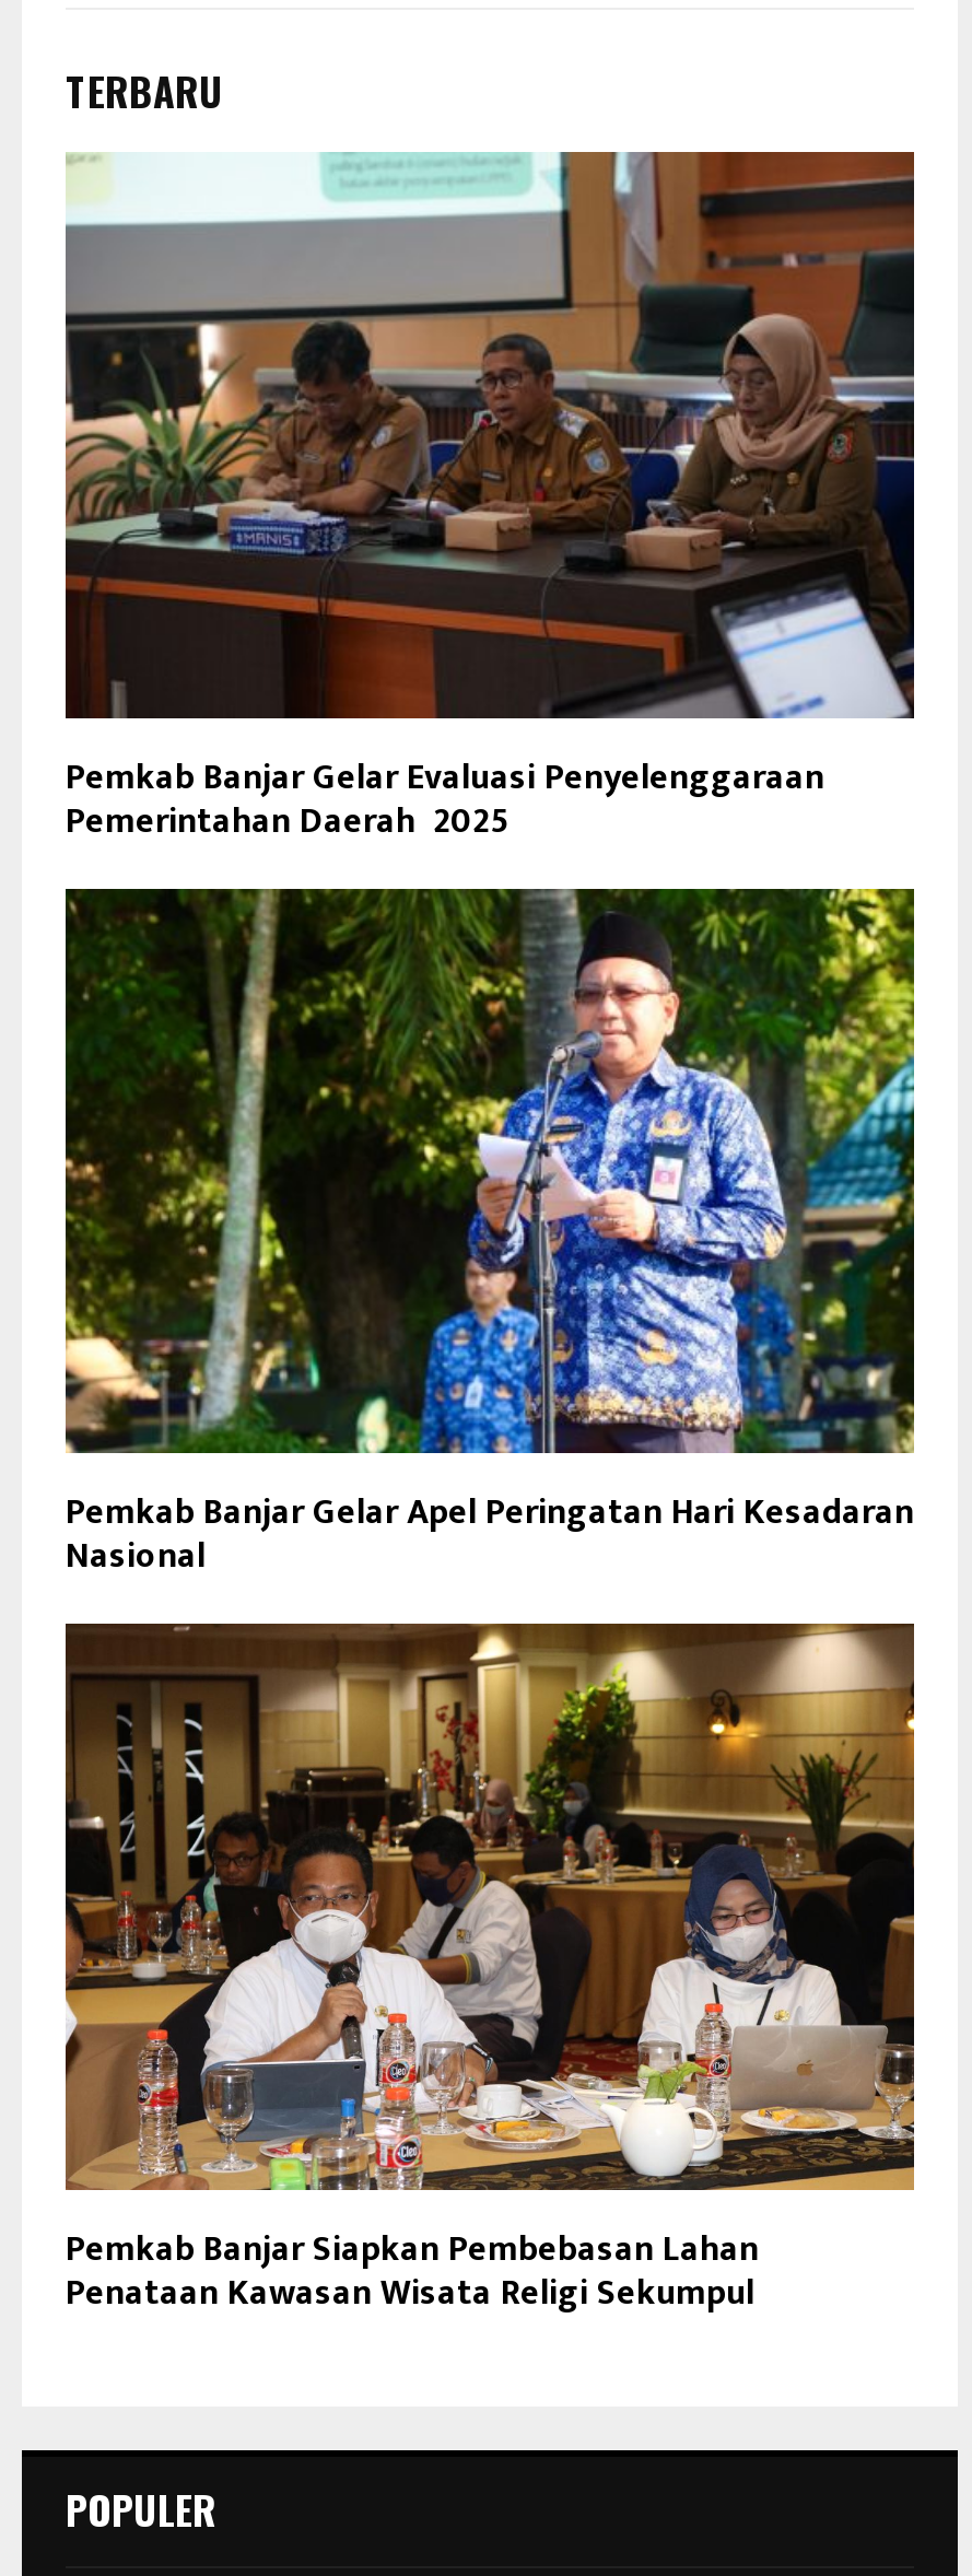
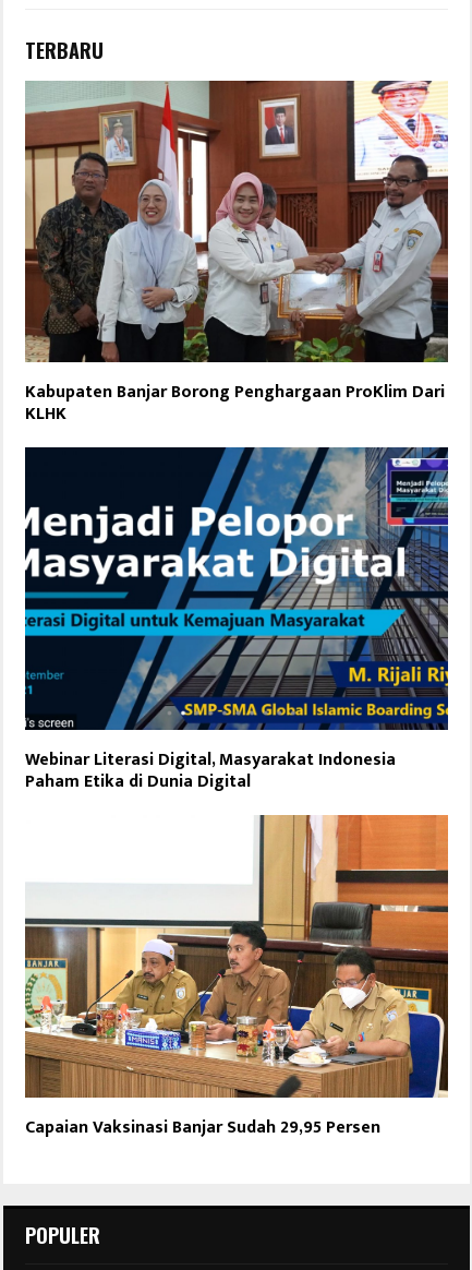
- [image]
- Pemkab Banjar Gelar Evaluasi Penyelenggaraan
- Pemerintahan Daerah 2025
+ [image]
+ Kabupaten Banjar Borong Penghargaan ProKlim Dari
+ KLHK

- [image]
- Pemkab Banjar Gelar Apel Peringatan Hari Kesadaran
- Nasional
+ [image]
+ Webinar Literasi Digital, Masyarakat Indonesia
+ Paham Etika di Dunia Digital

- [image]
- Pemkab Banjar Siapkan Pembebasan Lahan
- Penataan Kawasan Wisata Religi Sekumpul
+ [image]
+ Capaian Vaksinasi Banjar Sudah 29,95 Persen
